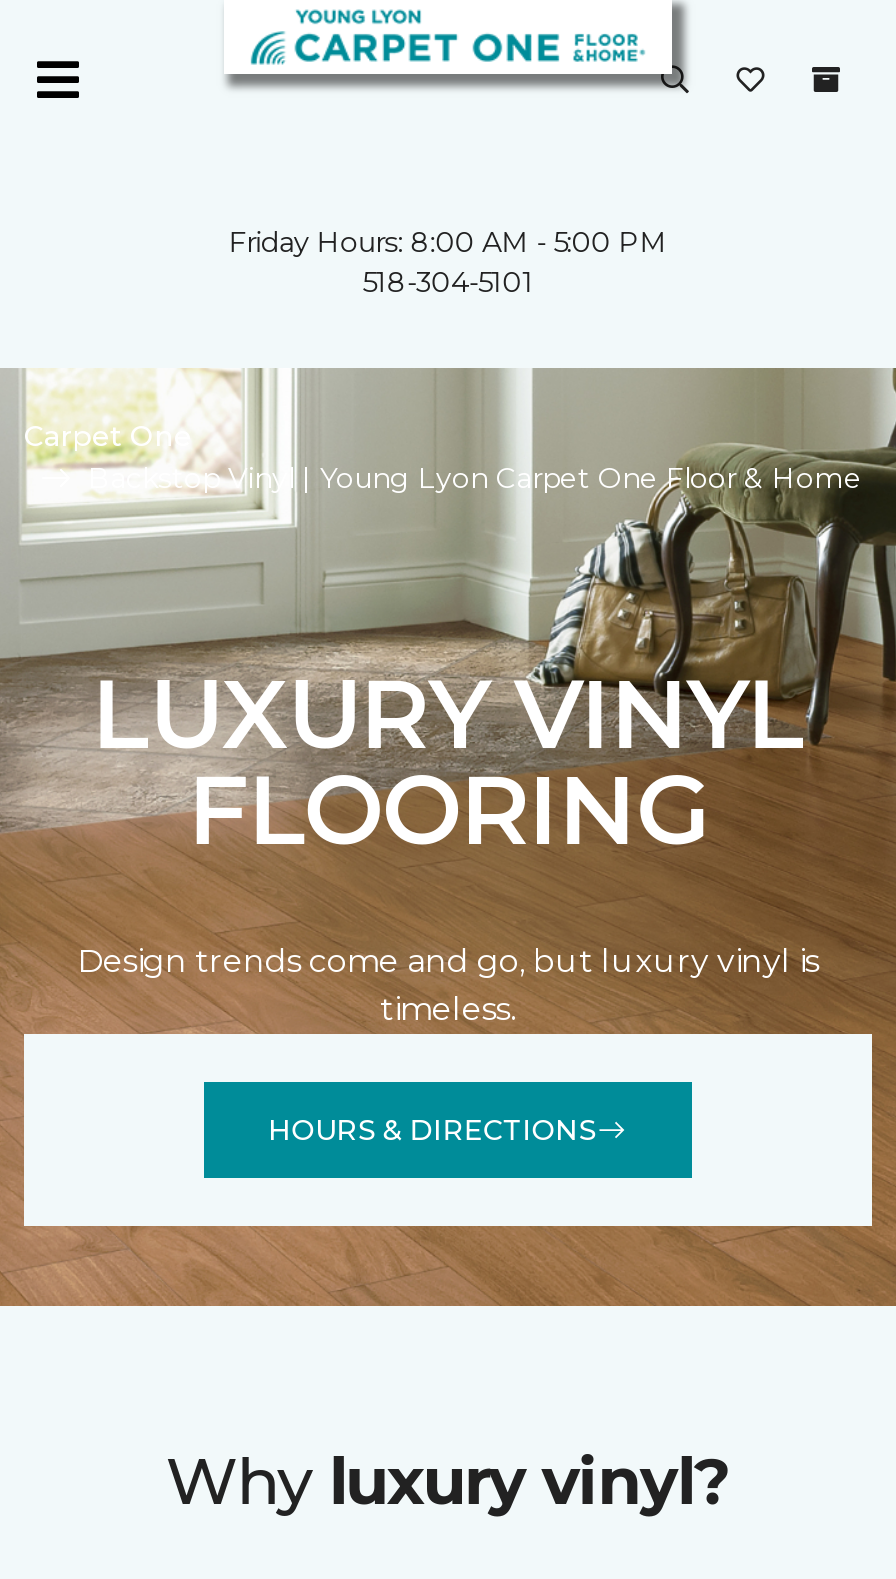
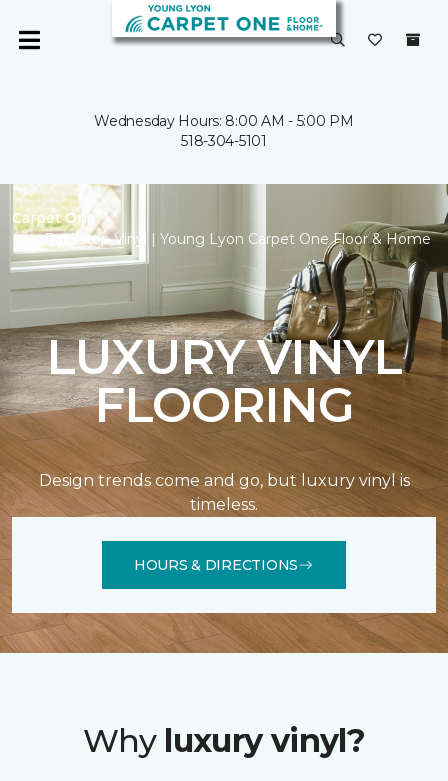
- Friday Hours: 8:00 AM - 5:00 PM
+ Wednesday Hours: 8:00 AM - 5:00 PM
